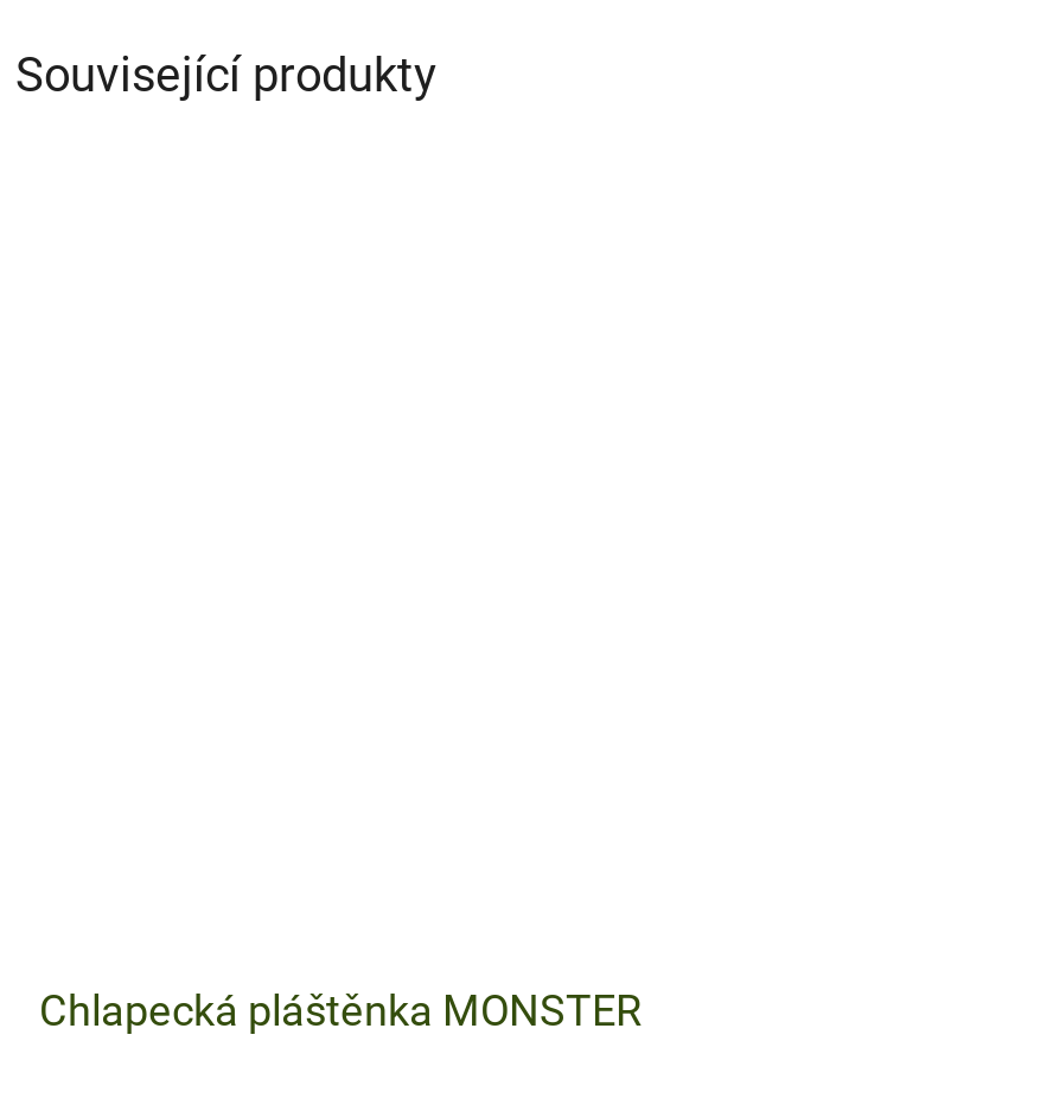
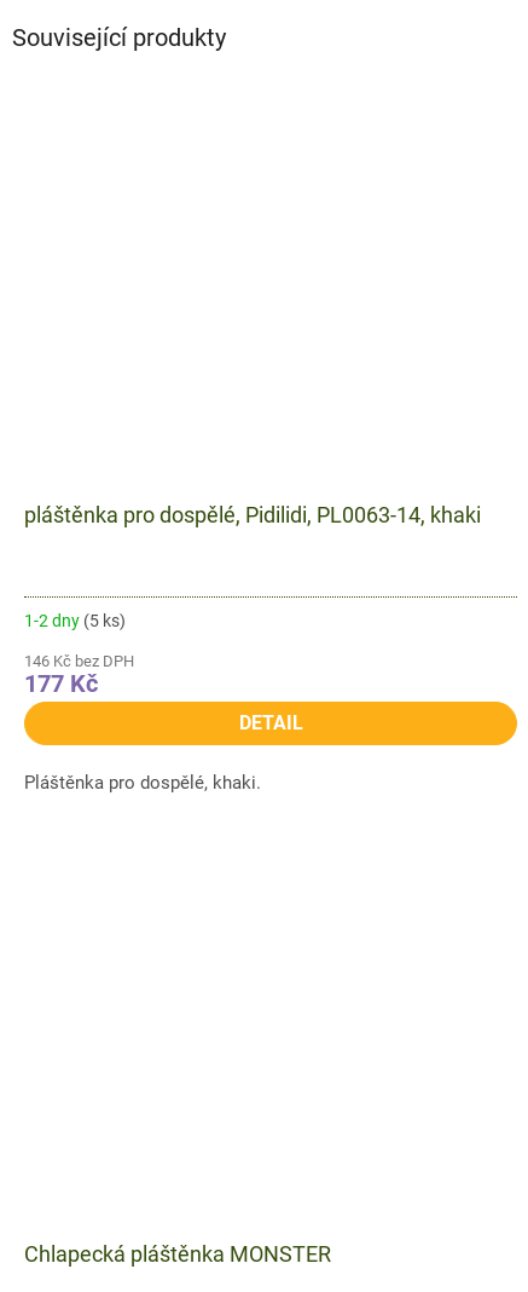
+ pláštěnka pro dospělé, Pidilidi, PL0063-14, khaki

+ 1-2 dny (5 ks)
+ 146 Kč bez DPH
+ 177 Kč
+ DETAIL
+ Pláštěnka pro dospělé, khaki.
